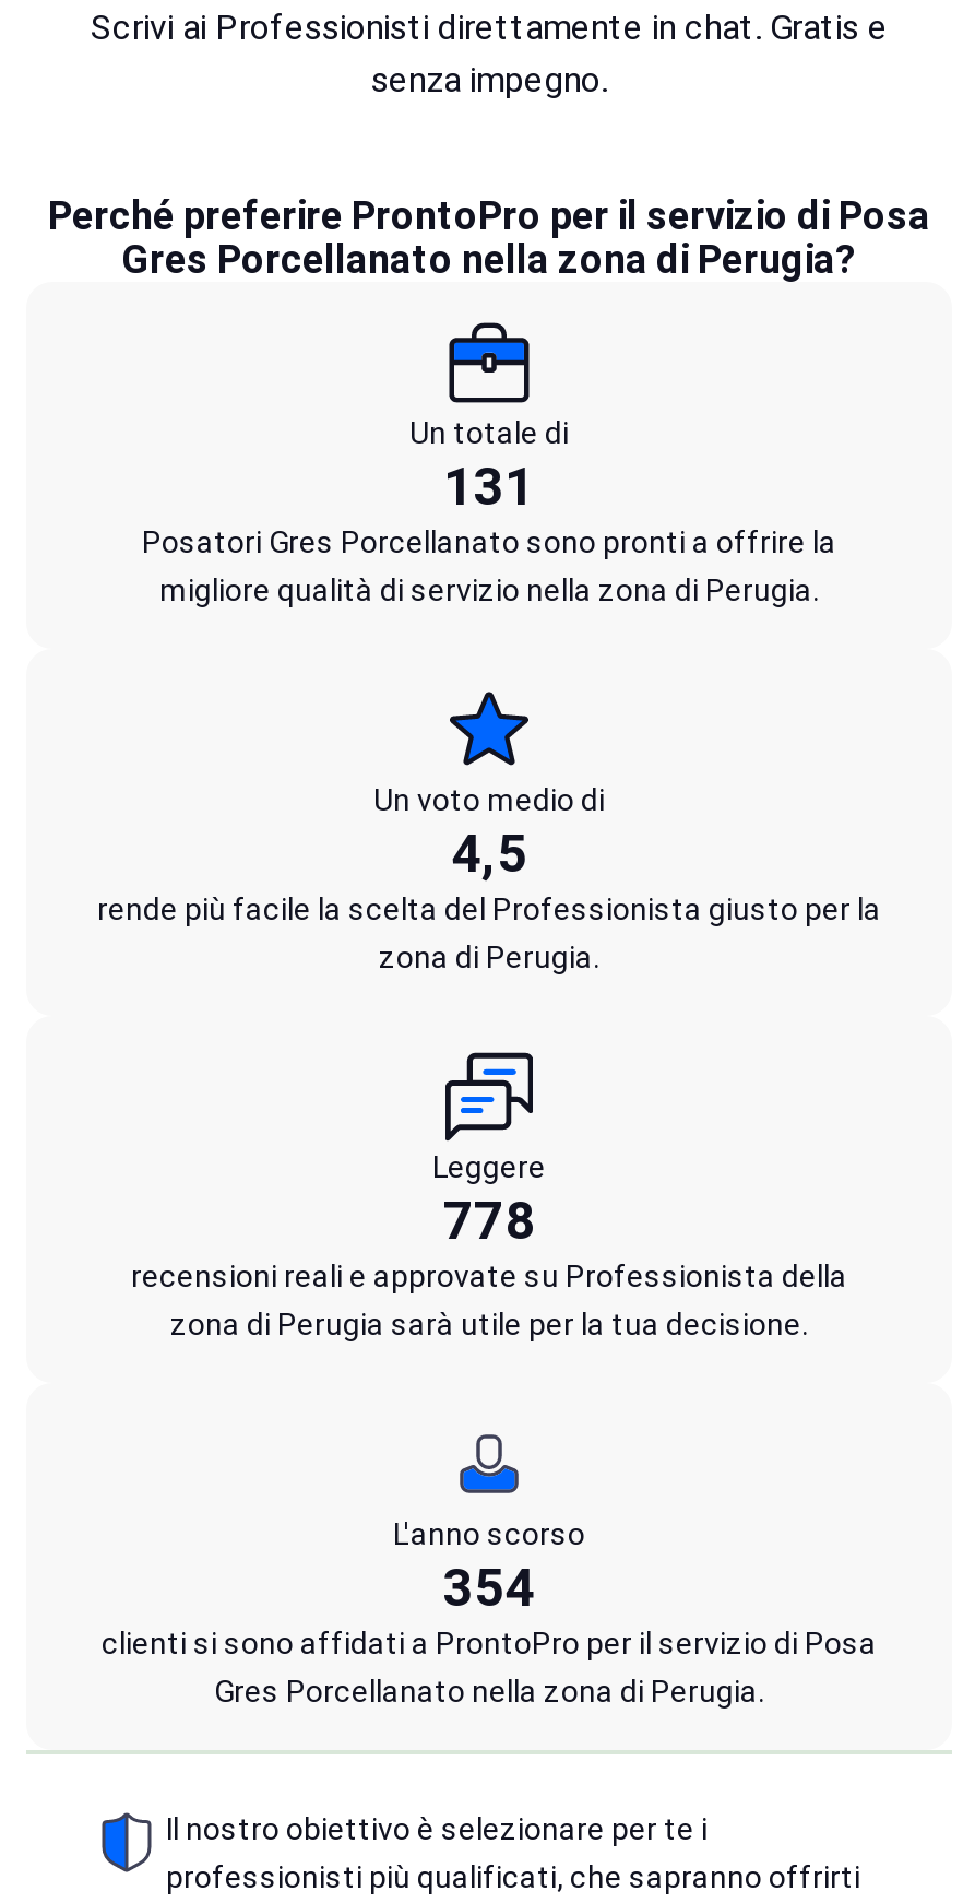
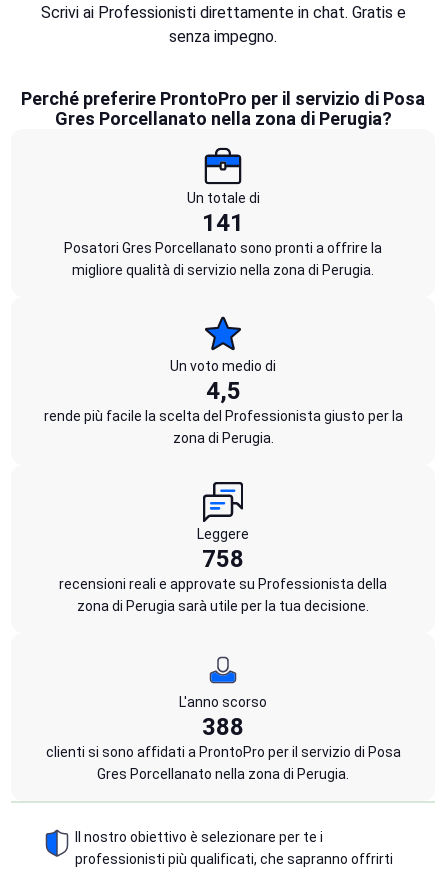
- 131
+ 141

- 778
+ 758

- 354
+ 388
